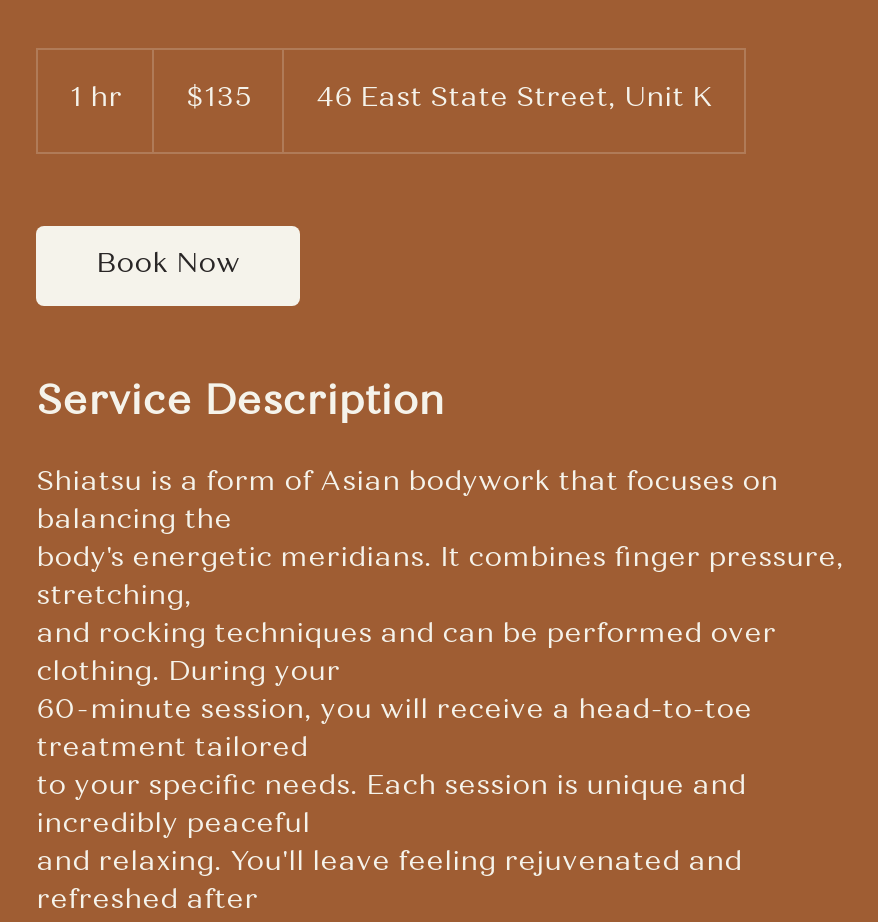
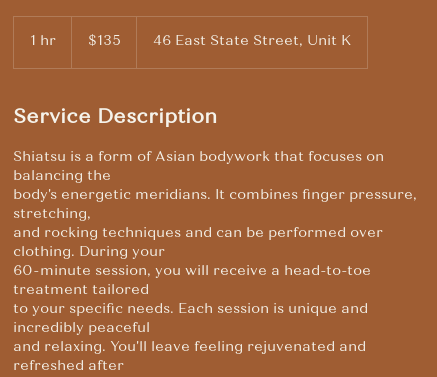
- Book Now
